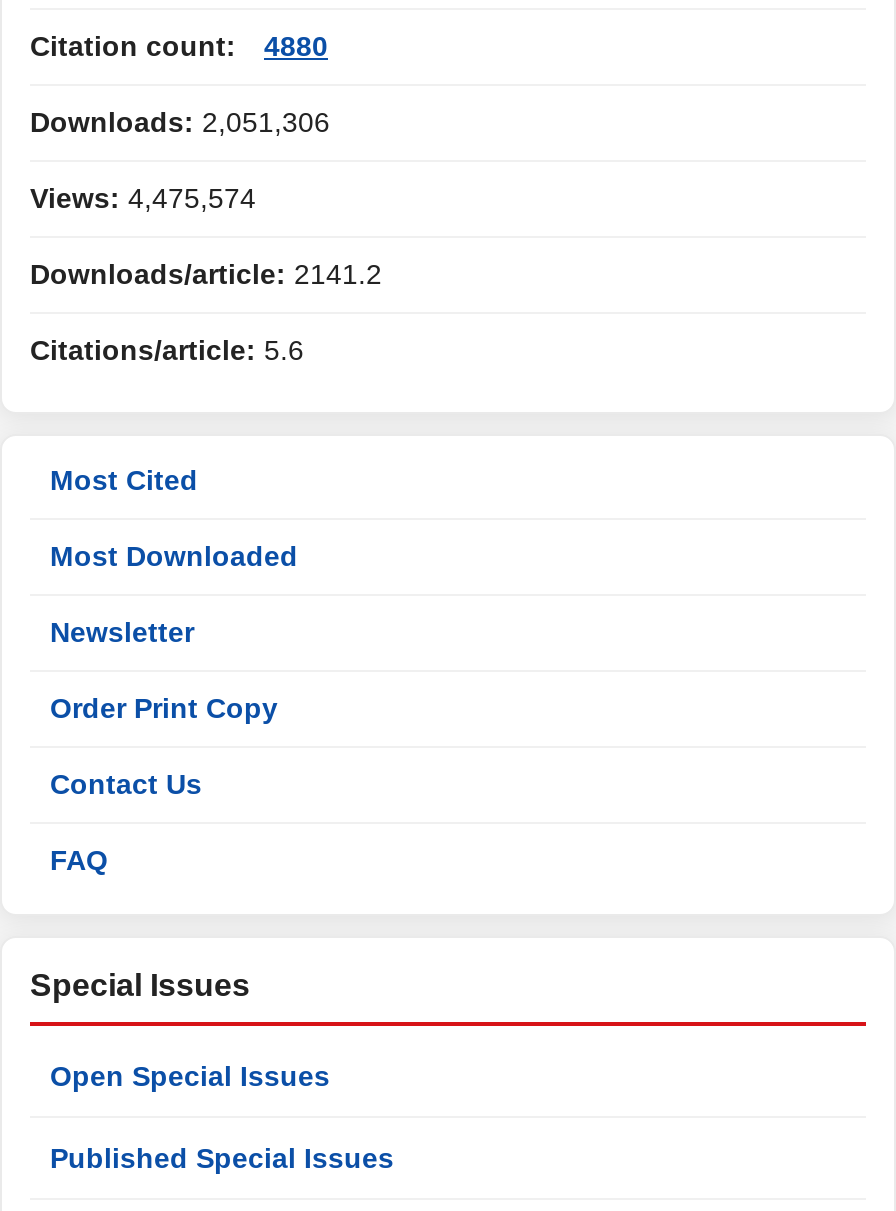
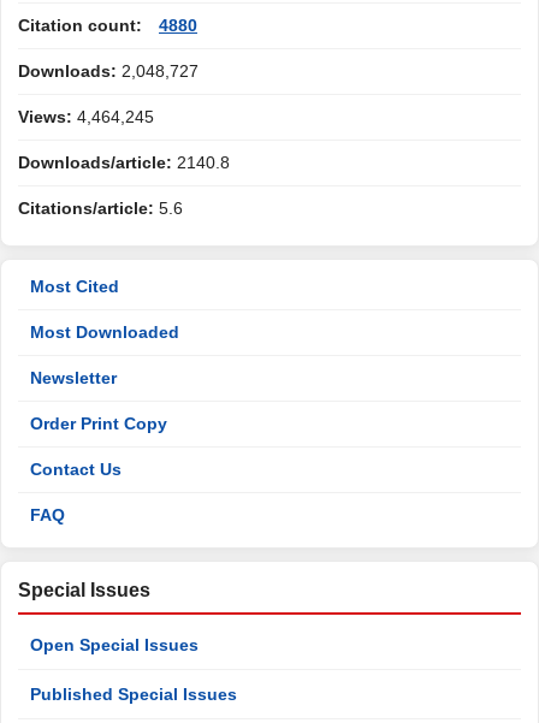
- Downloads: 2,051,306
+ Downloads: 2,048,727

- Views: 4,475,574
+ Views: 4,464,245

- Downloads/article: 2141.2
+ Downloads/article: 2140.8
